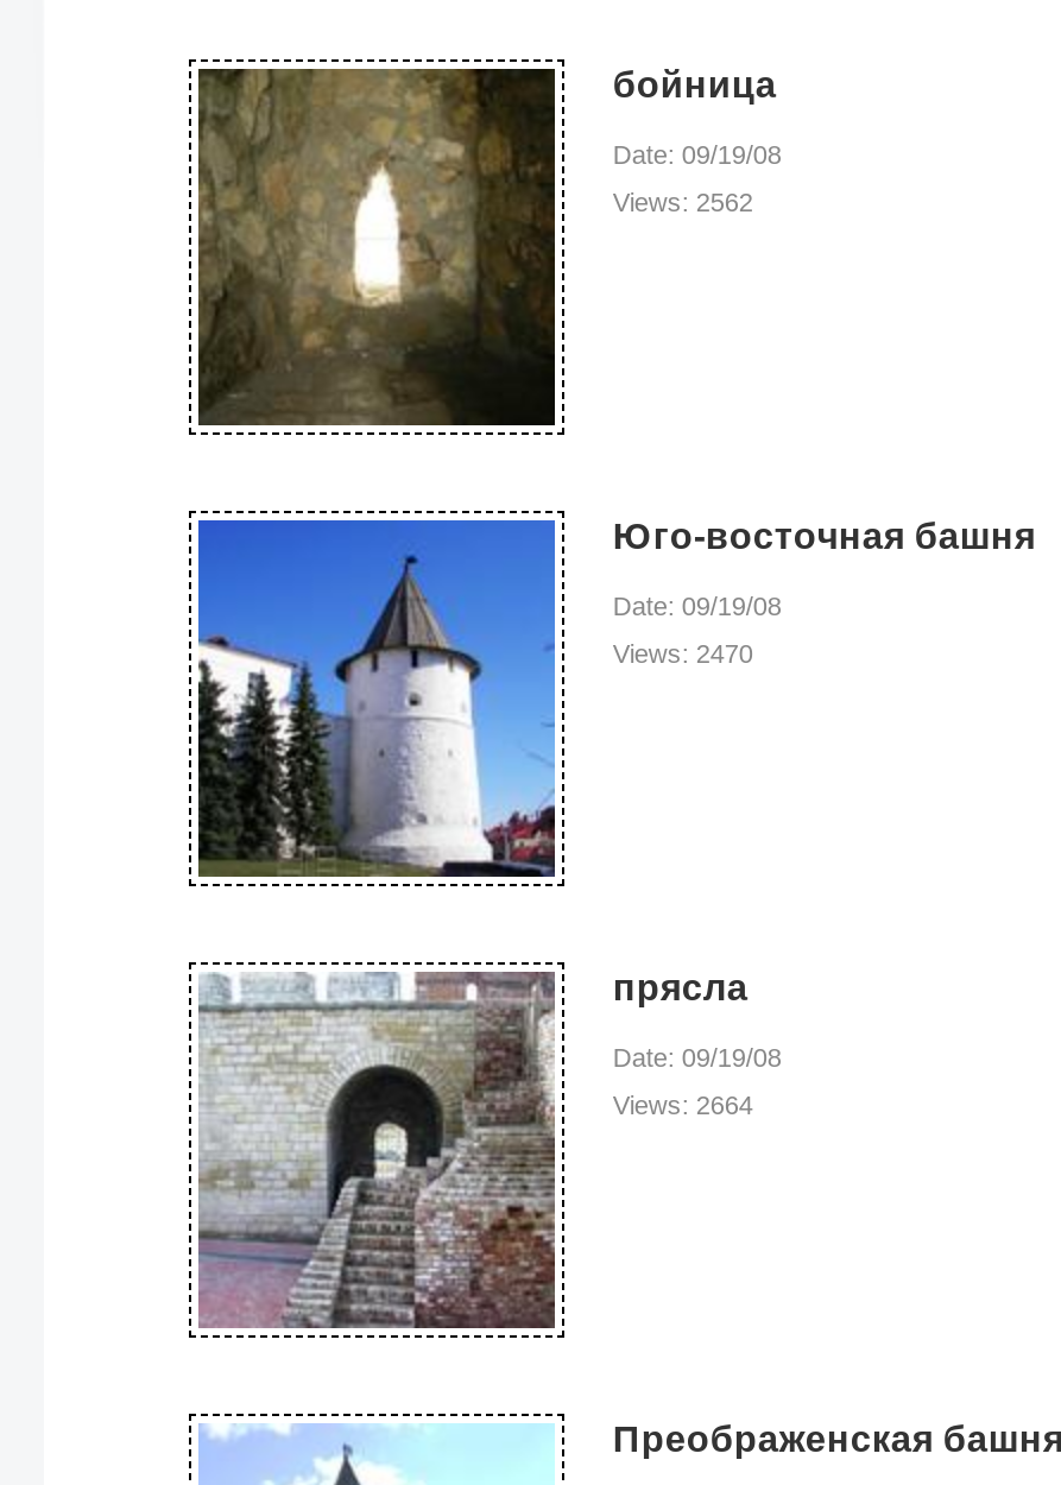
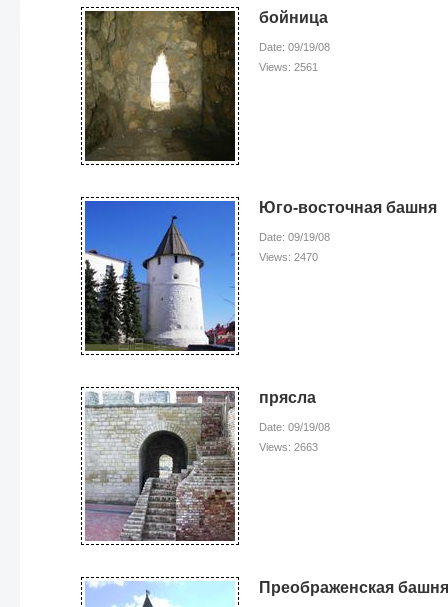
- Views: 2562
+ Views: 2561

- Views: 2664
+ Views: 2663
